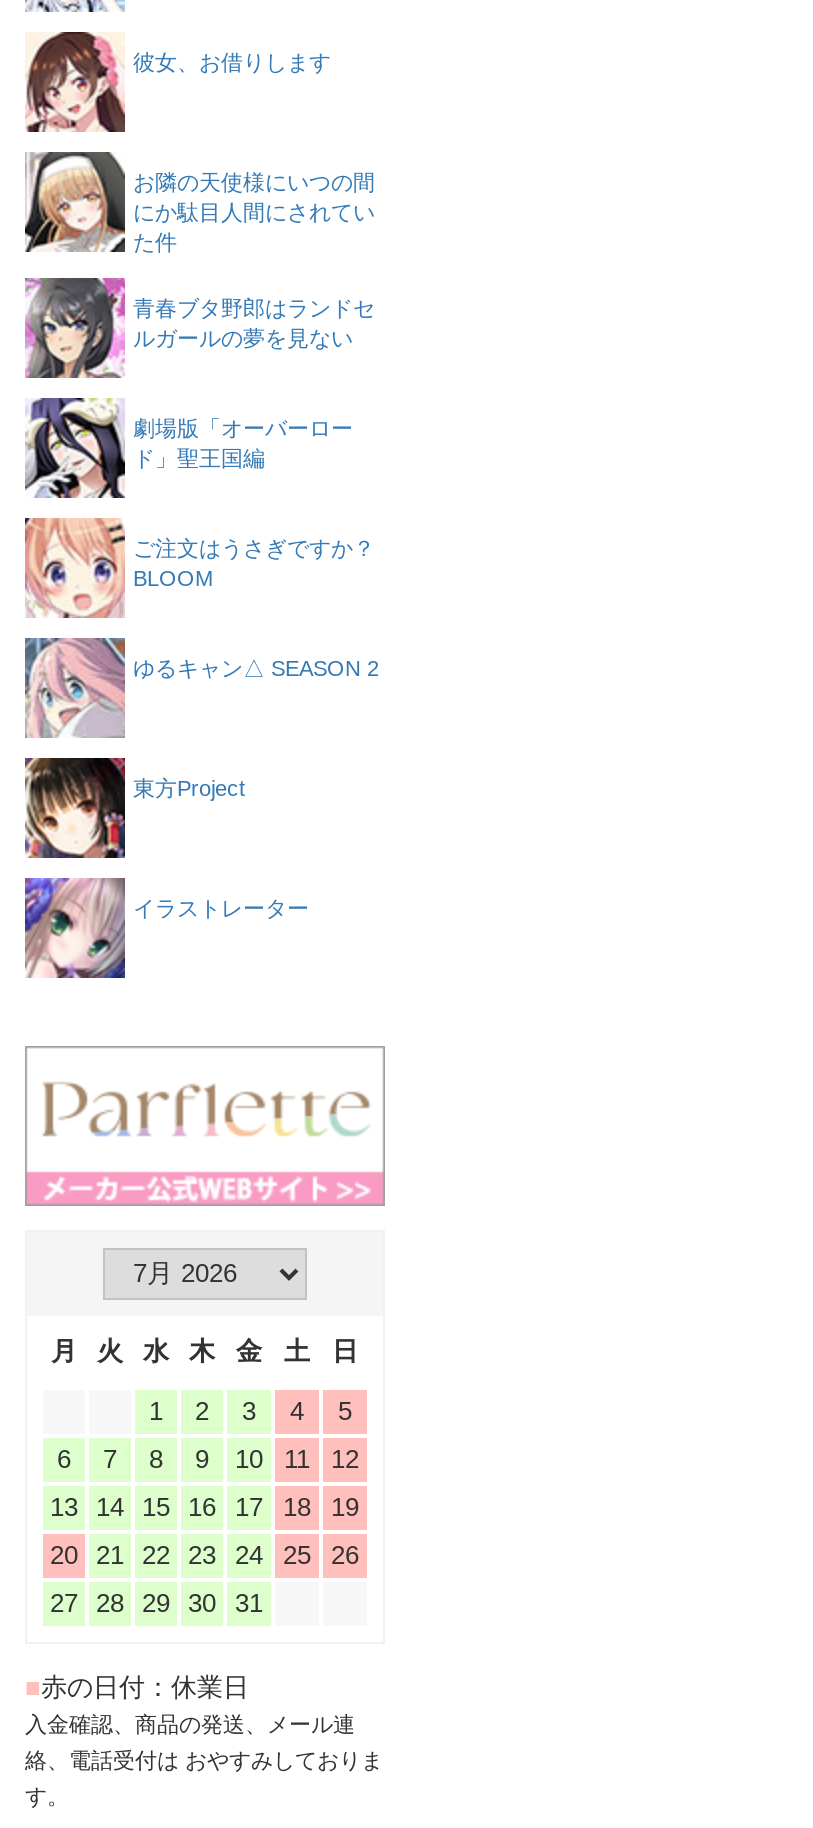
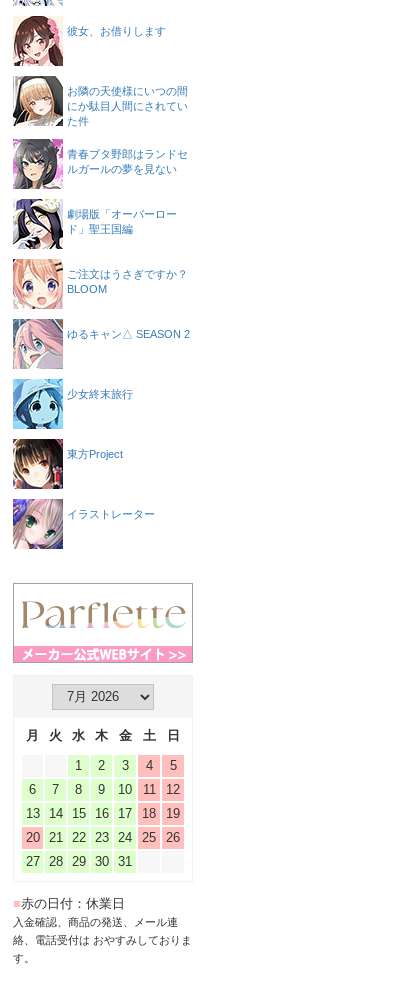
+ [image]
+ 少女終末旅行
